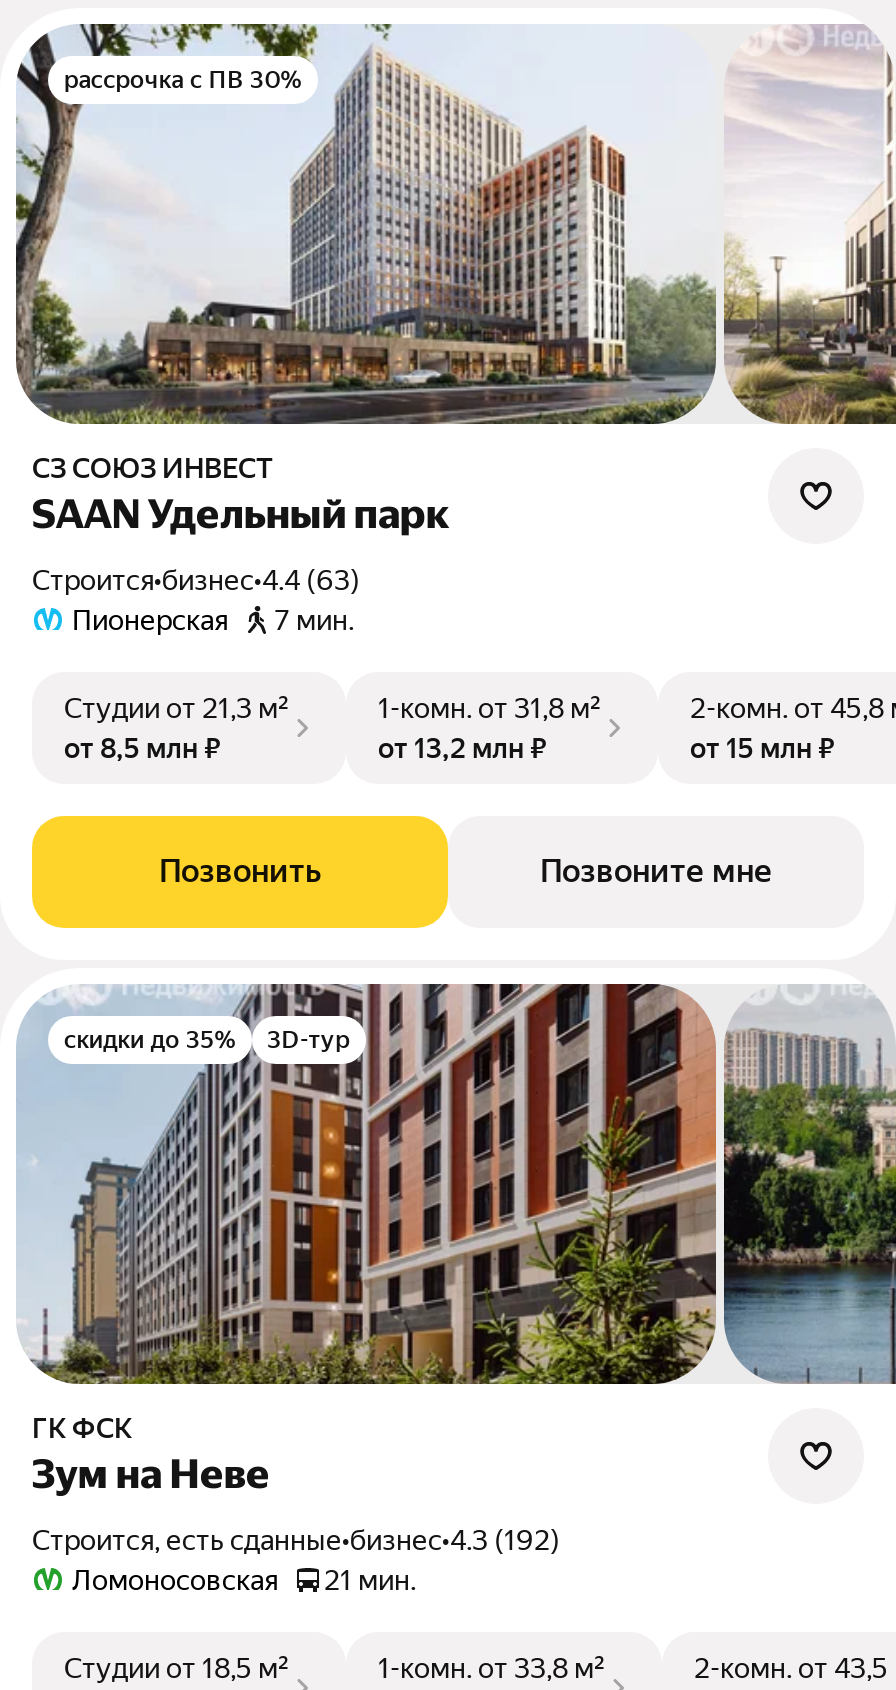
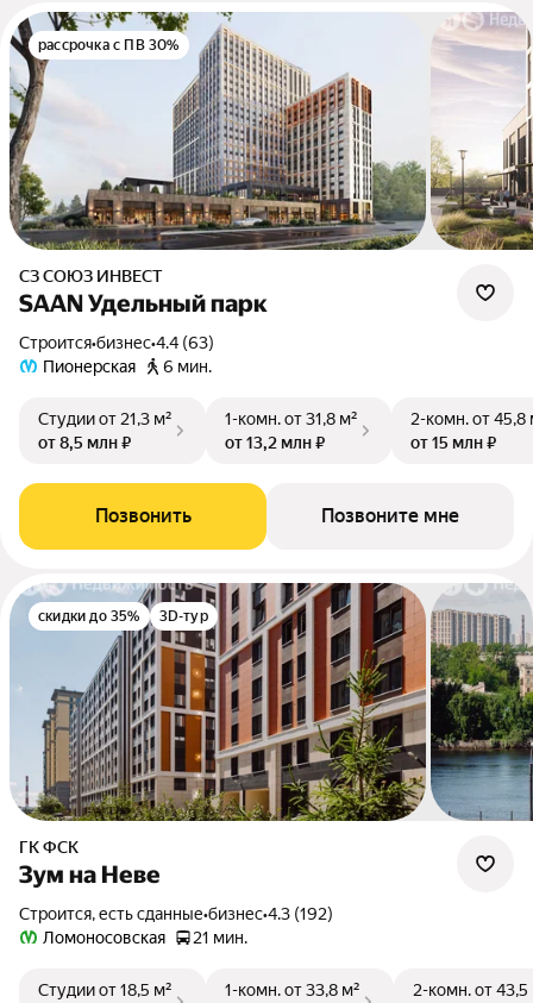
- Пионерская 7 мин.
+ Пионерская 6 мин.
